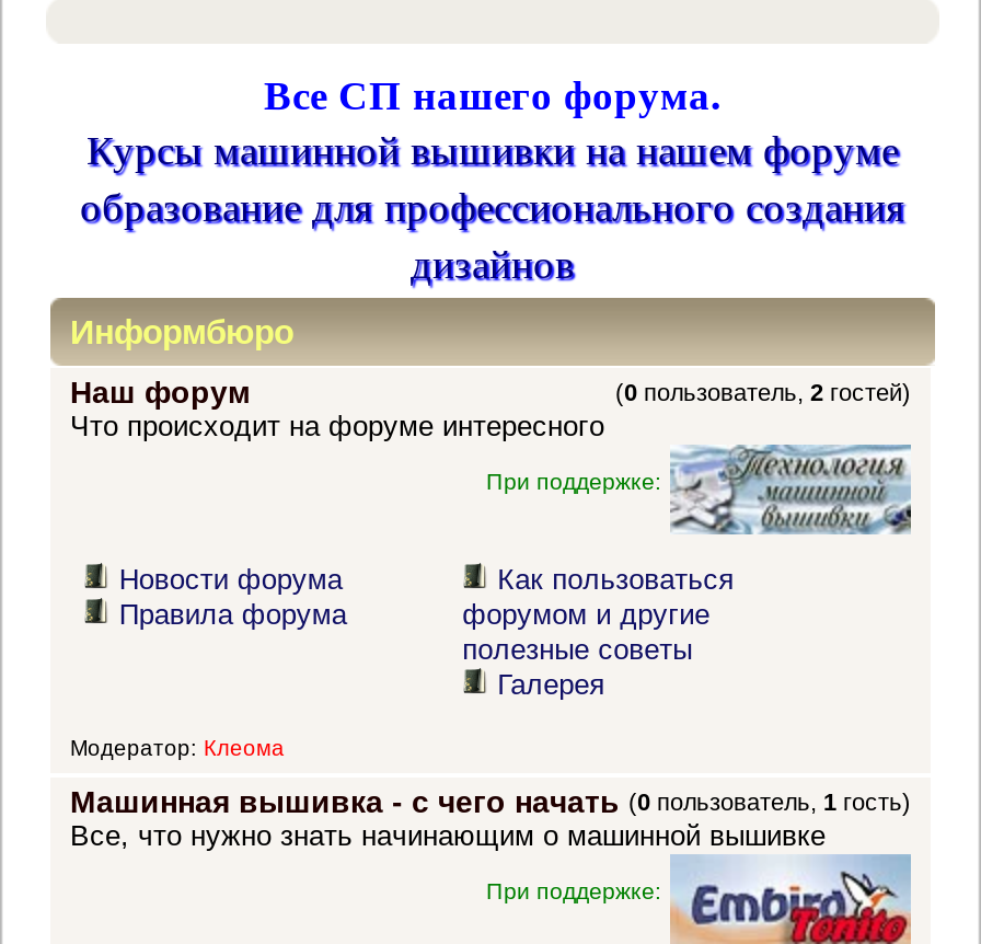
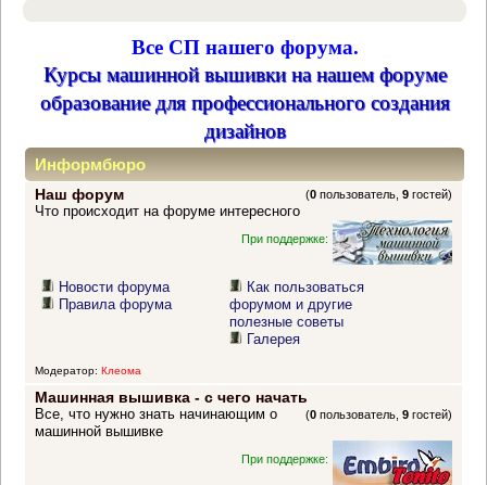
- (0 пользователь, 2 гостей)
+ (0 пользователь, 9 гостей)

- Машинная вышивка - с чего начать (0 пользователь, 1 гость)
- Все, что нужно знать начинающим о машинной вышивке
+ Машинная вышивка - с чего начать
+ (0 пользователь, 9 гостей)
+ Все, что нужно знать начинающим о
+ машинной вышивке
